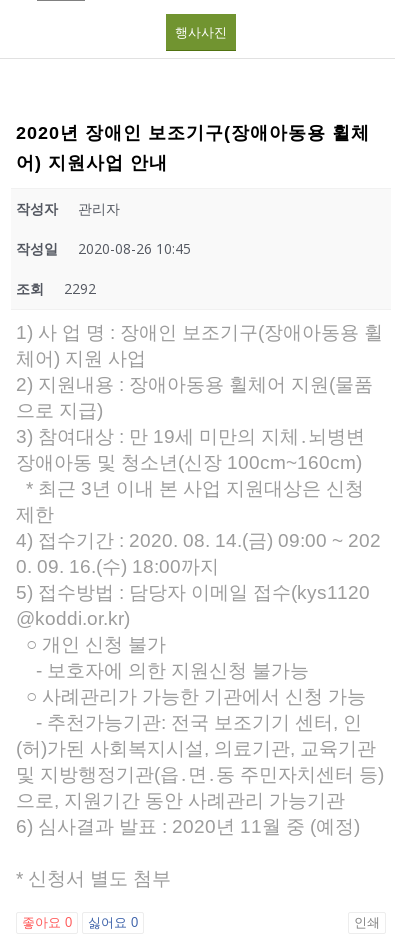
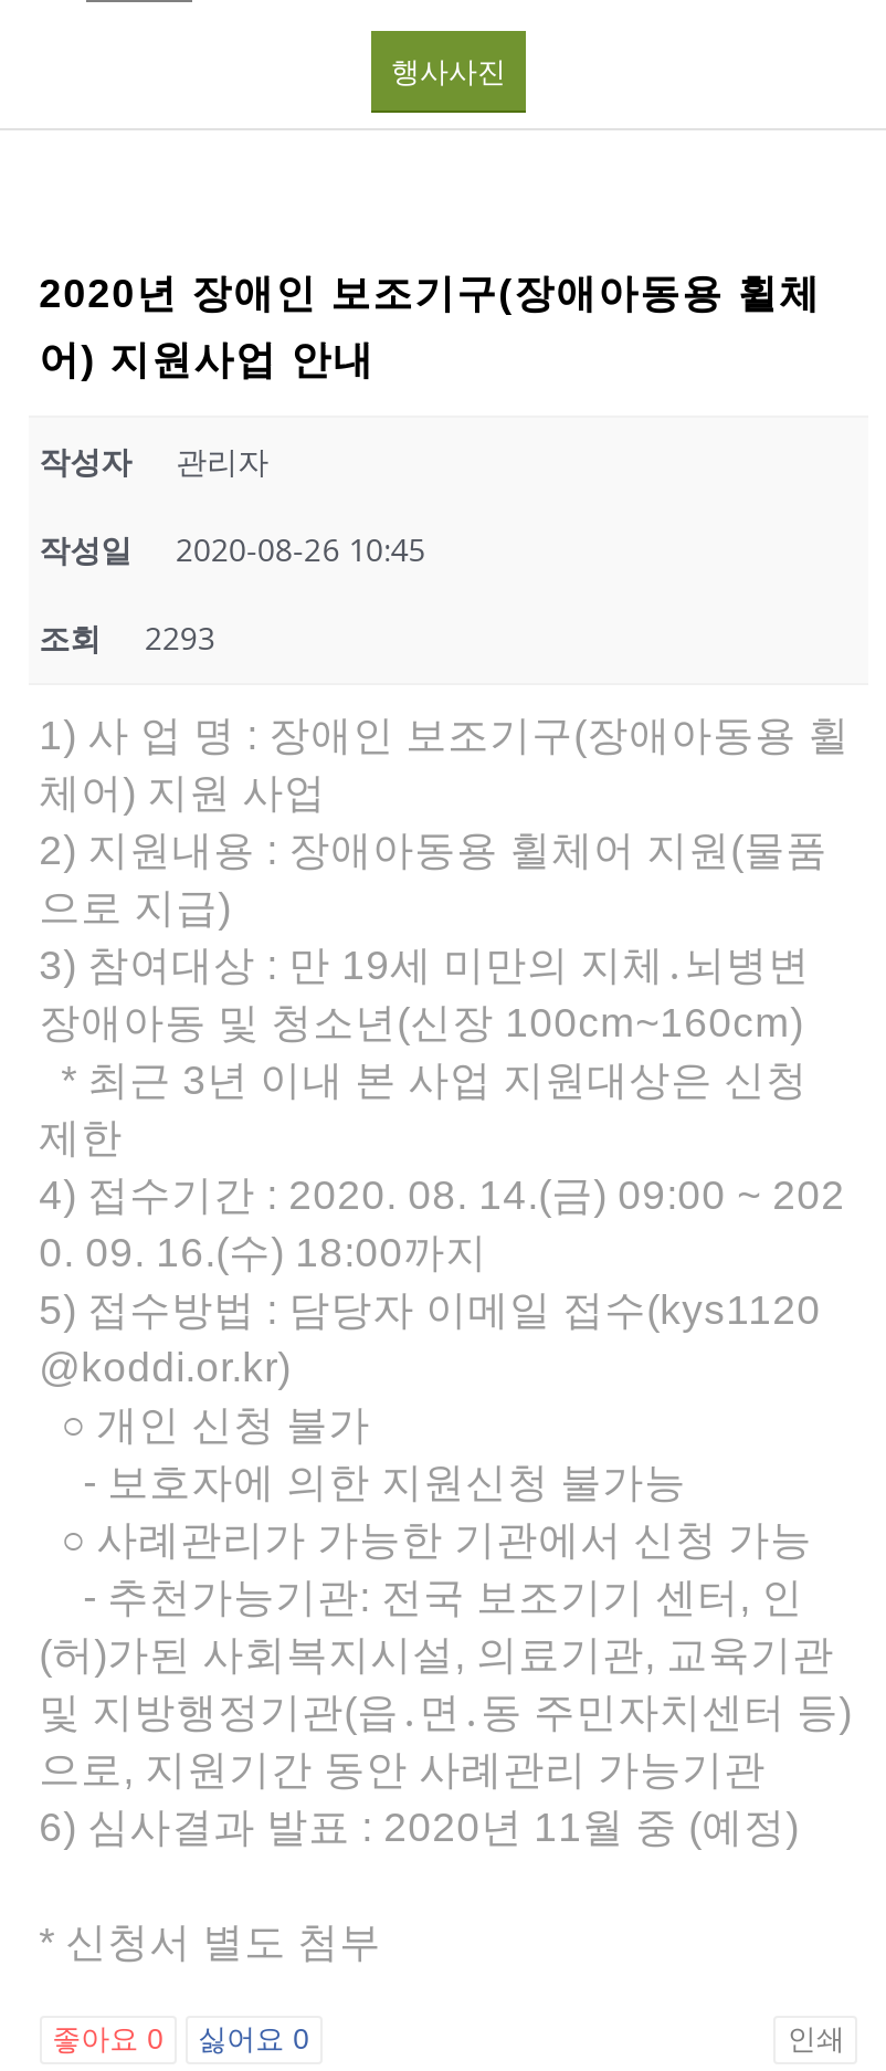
- 조회 2292
+ 조회 2293
